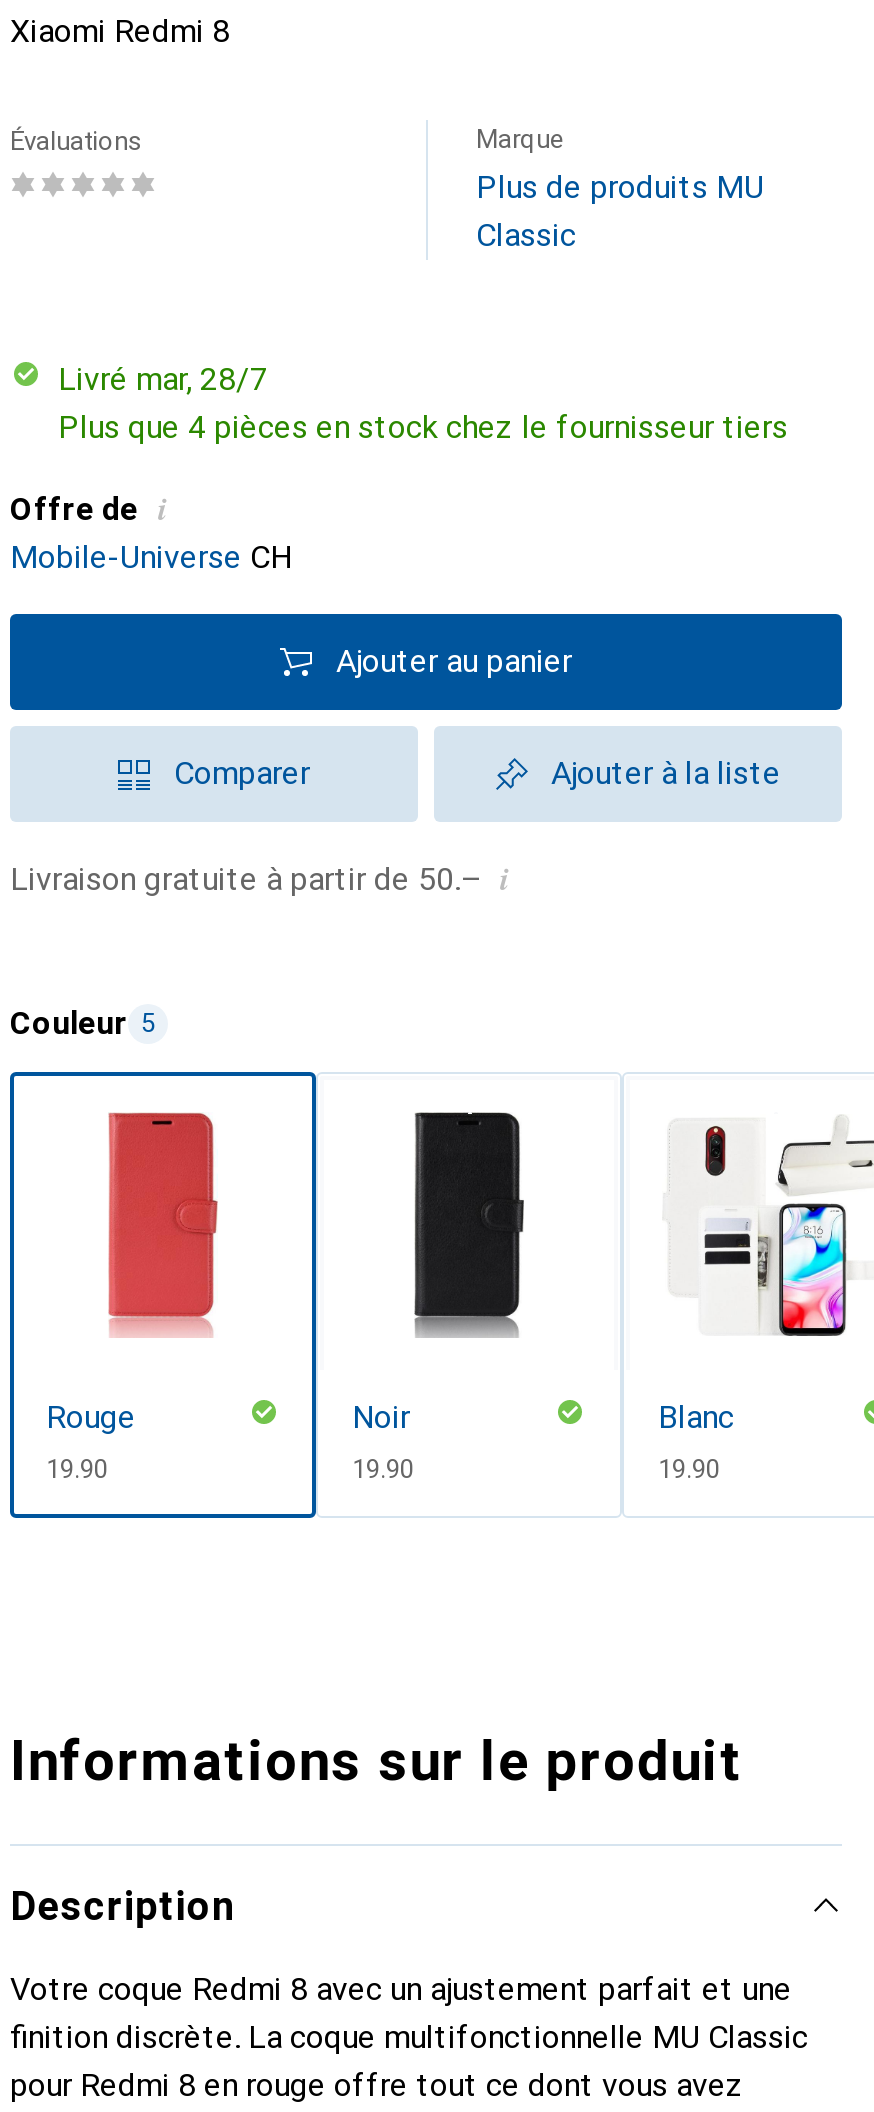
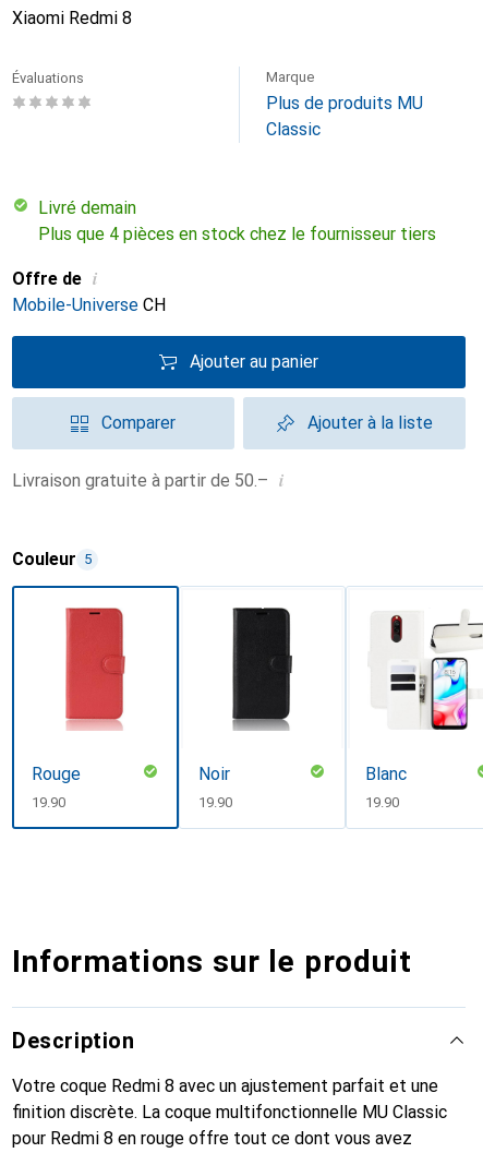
- Livré mar, 28/7
+ Livré demain
